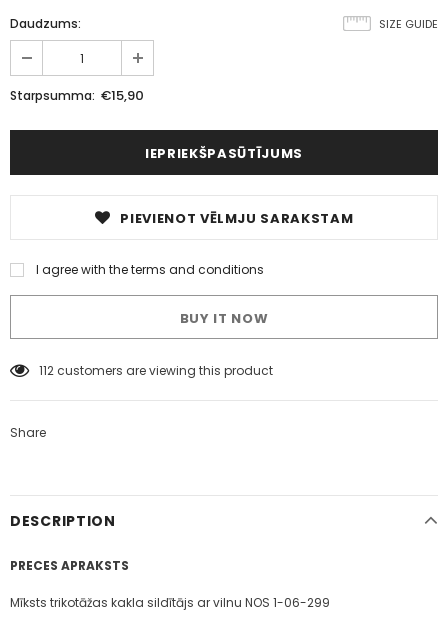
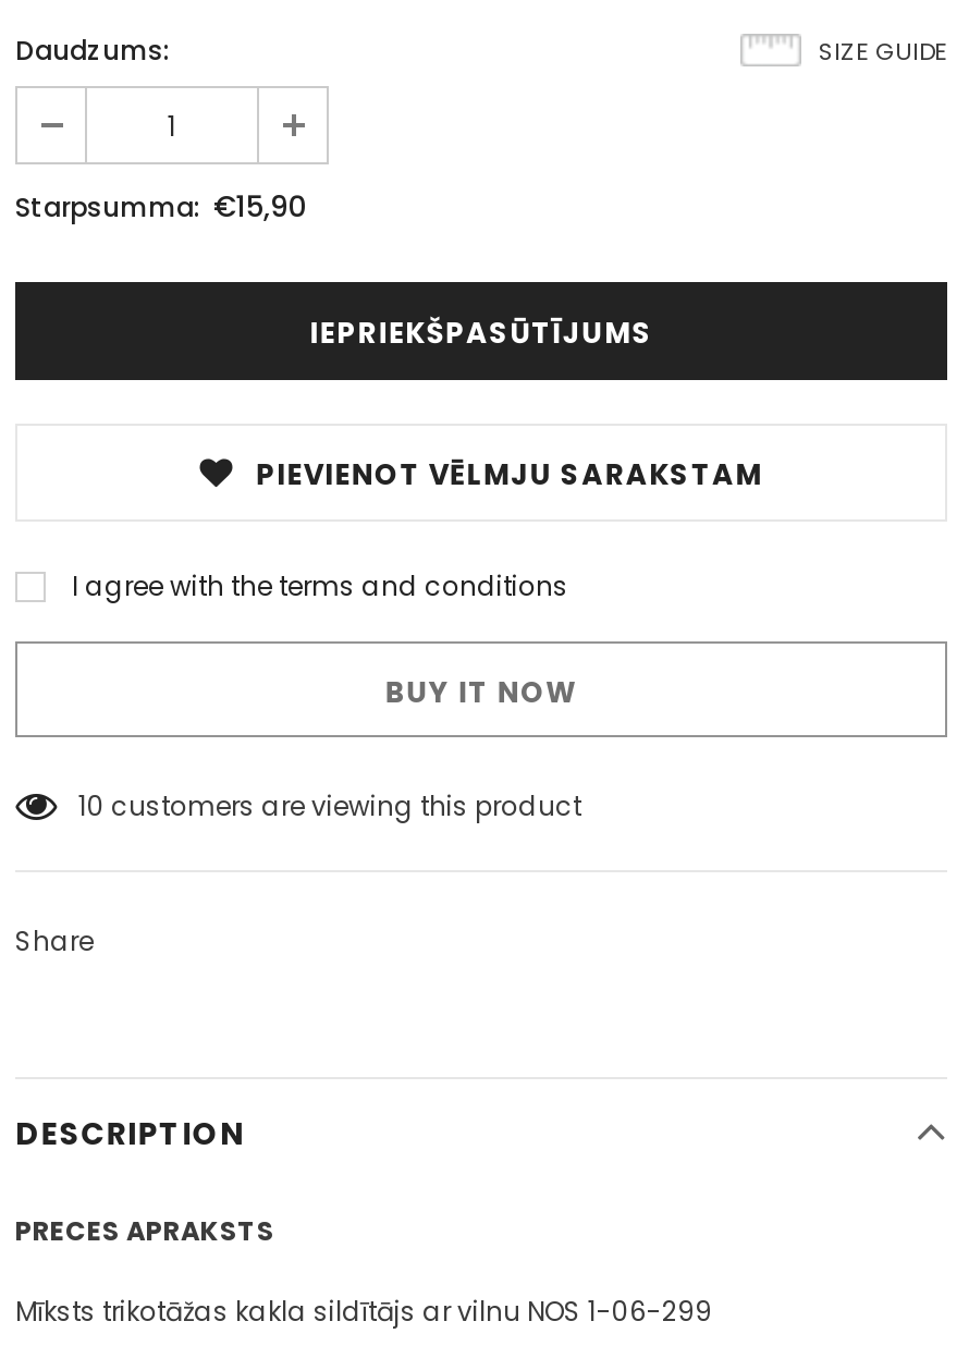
- 112 customers are viewing this product
+ 10 customers are viewing this product
